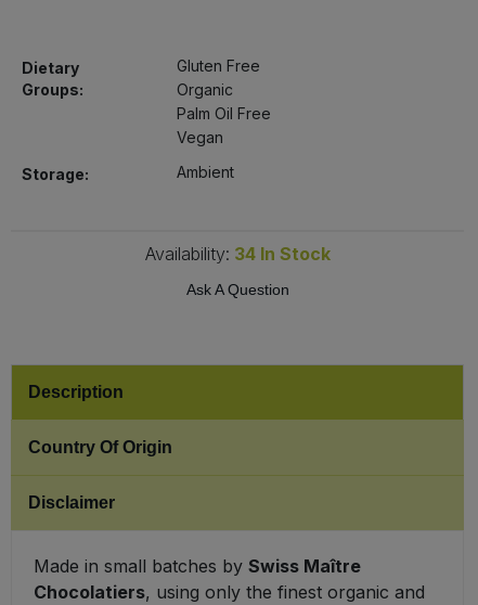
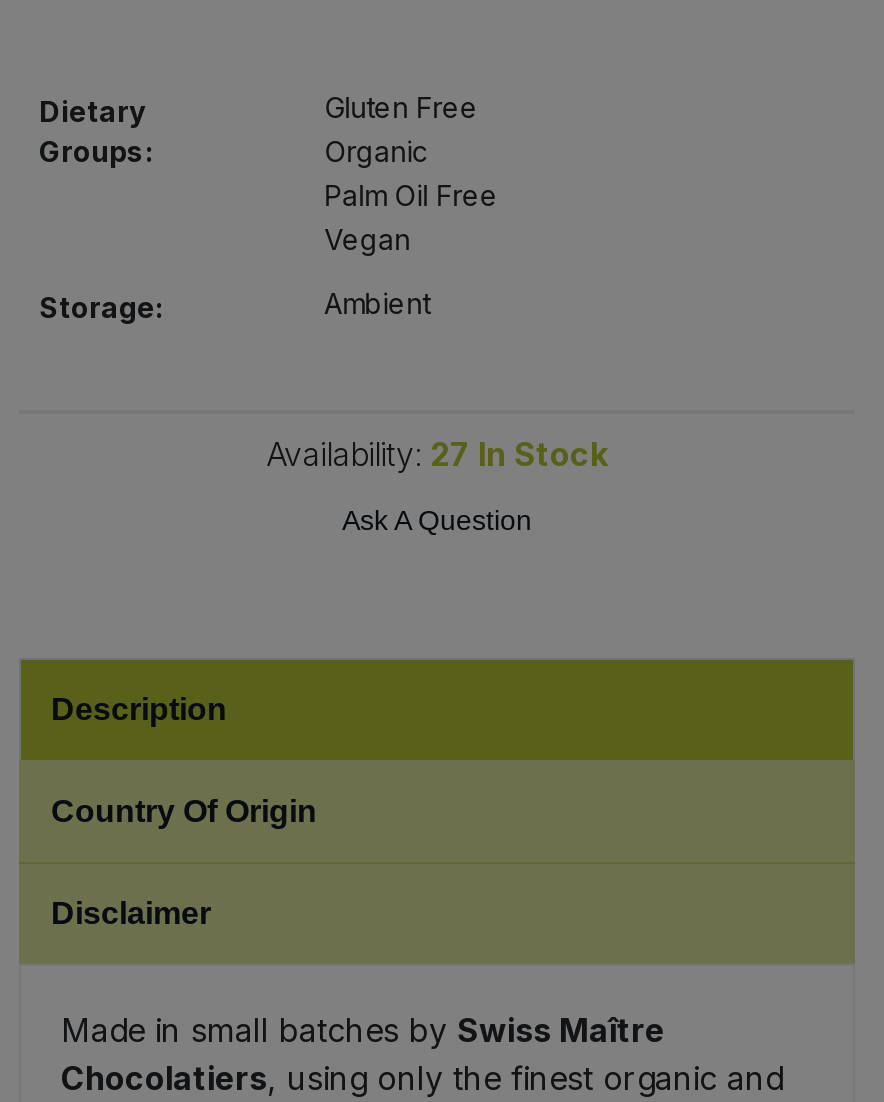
- Availability: 34 In Stock
+ Availability: 27 In Stock
